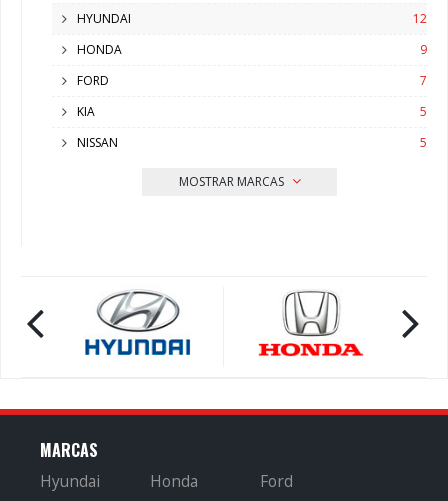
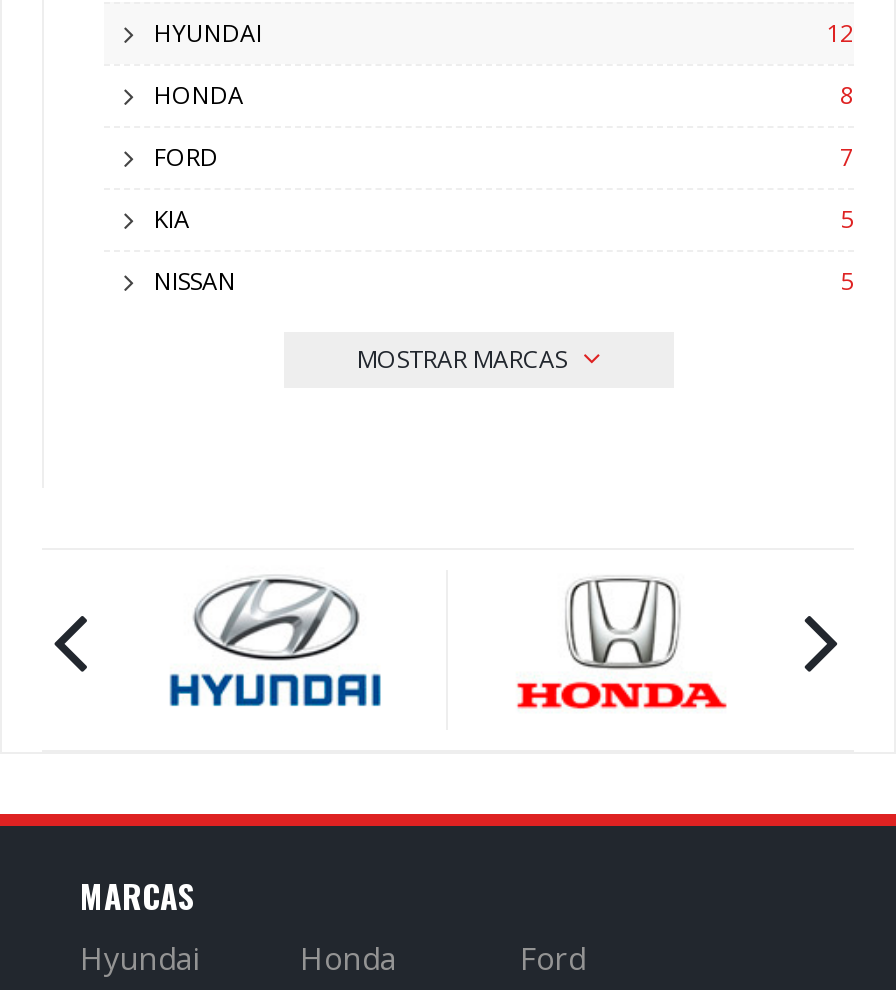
- 9
+ 8
